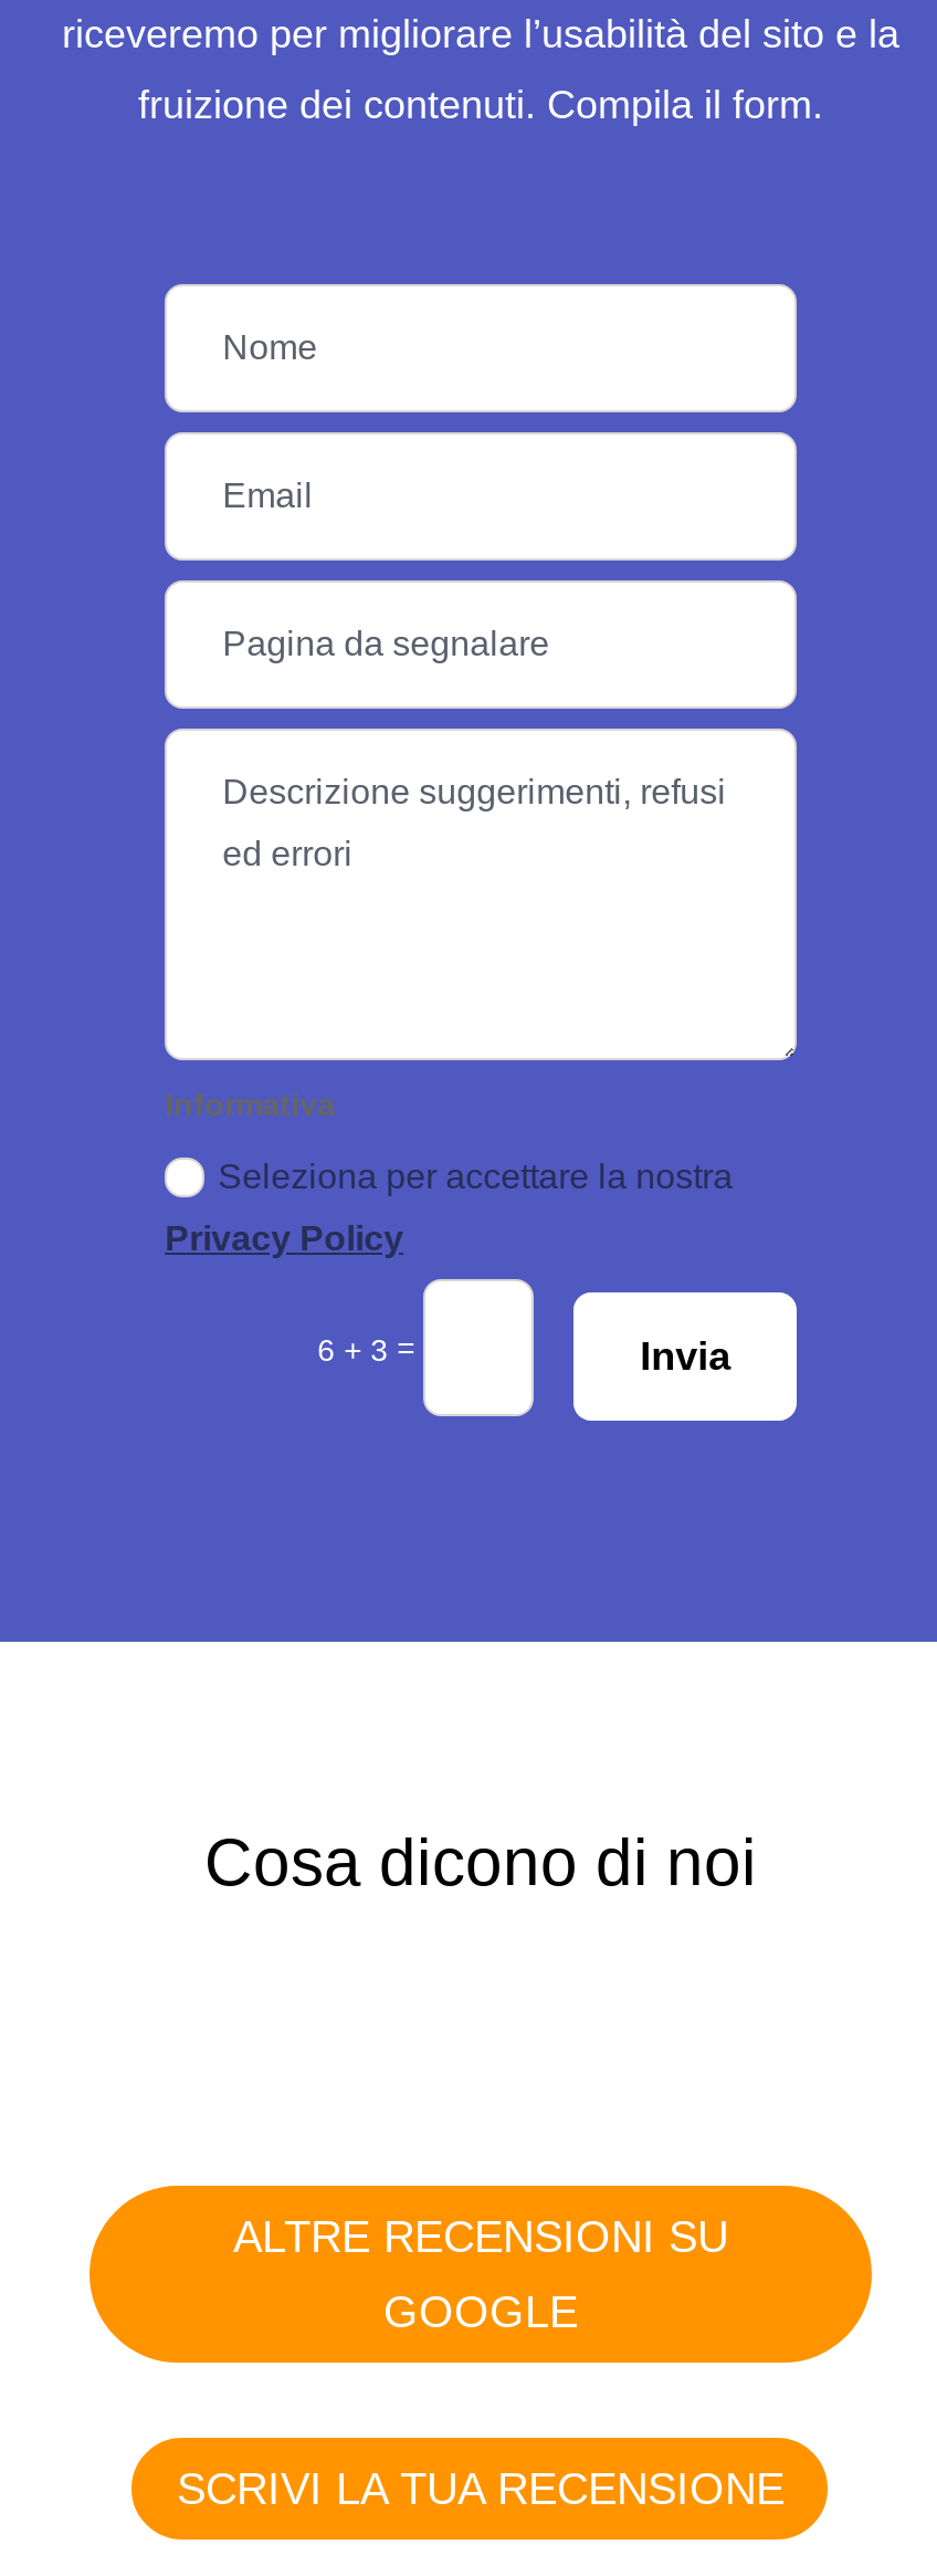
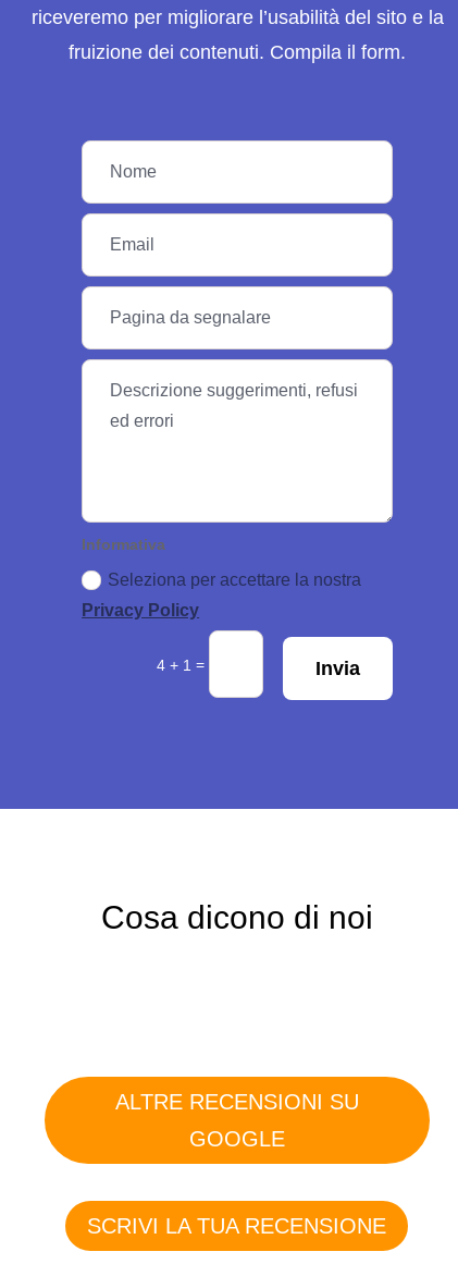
- 6 + 3 =
+ 4 + 1 =
